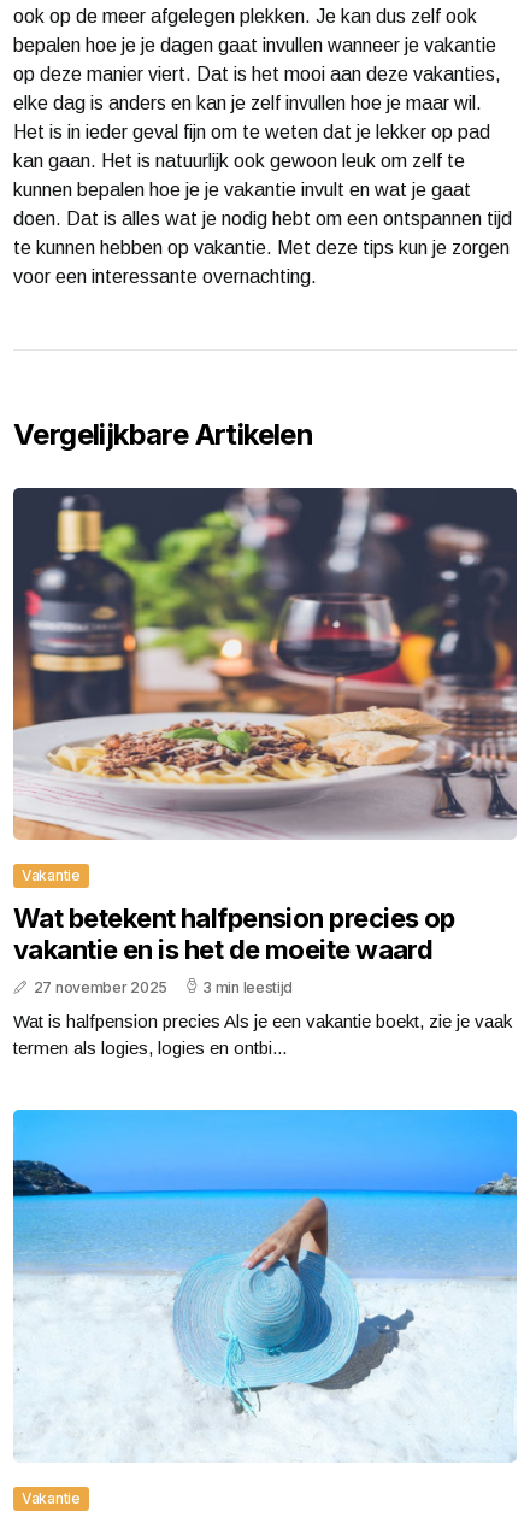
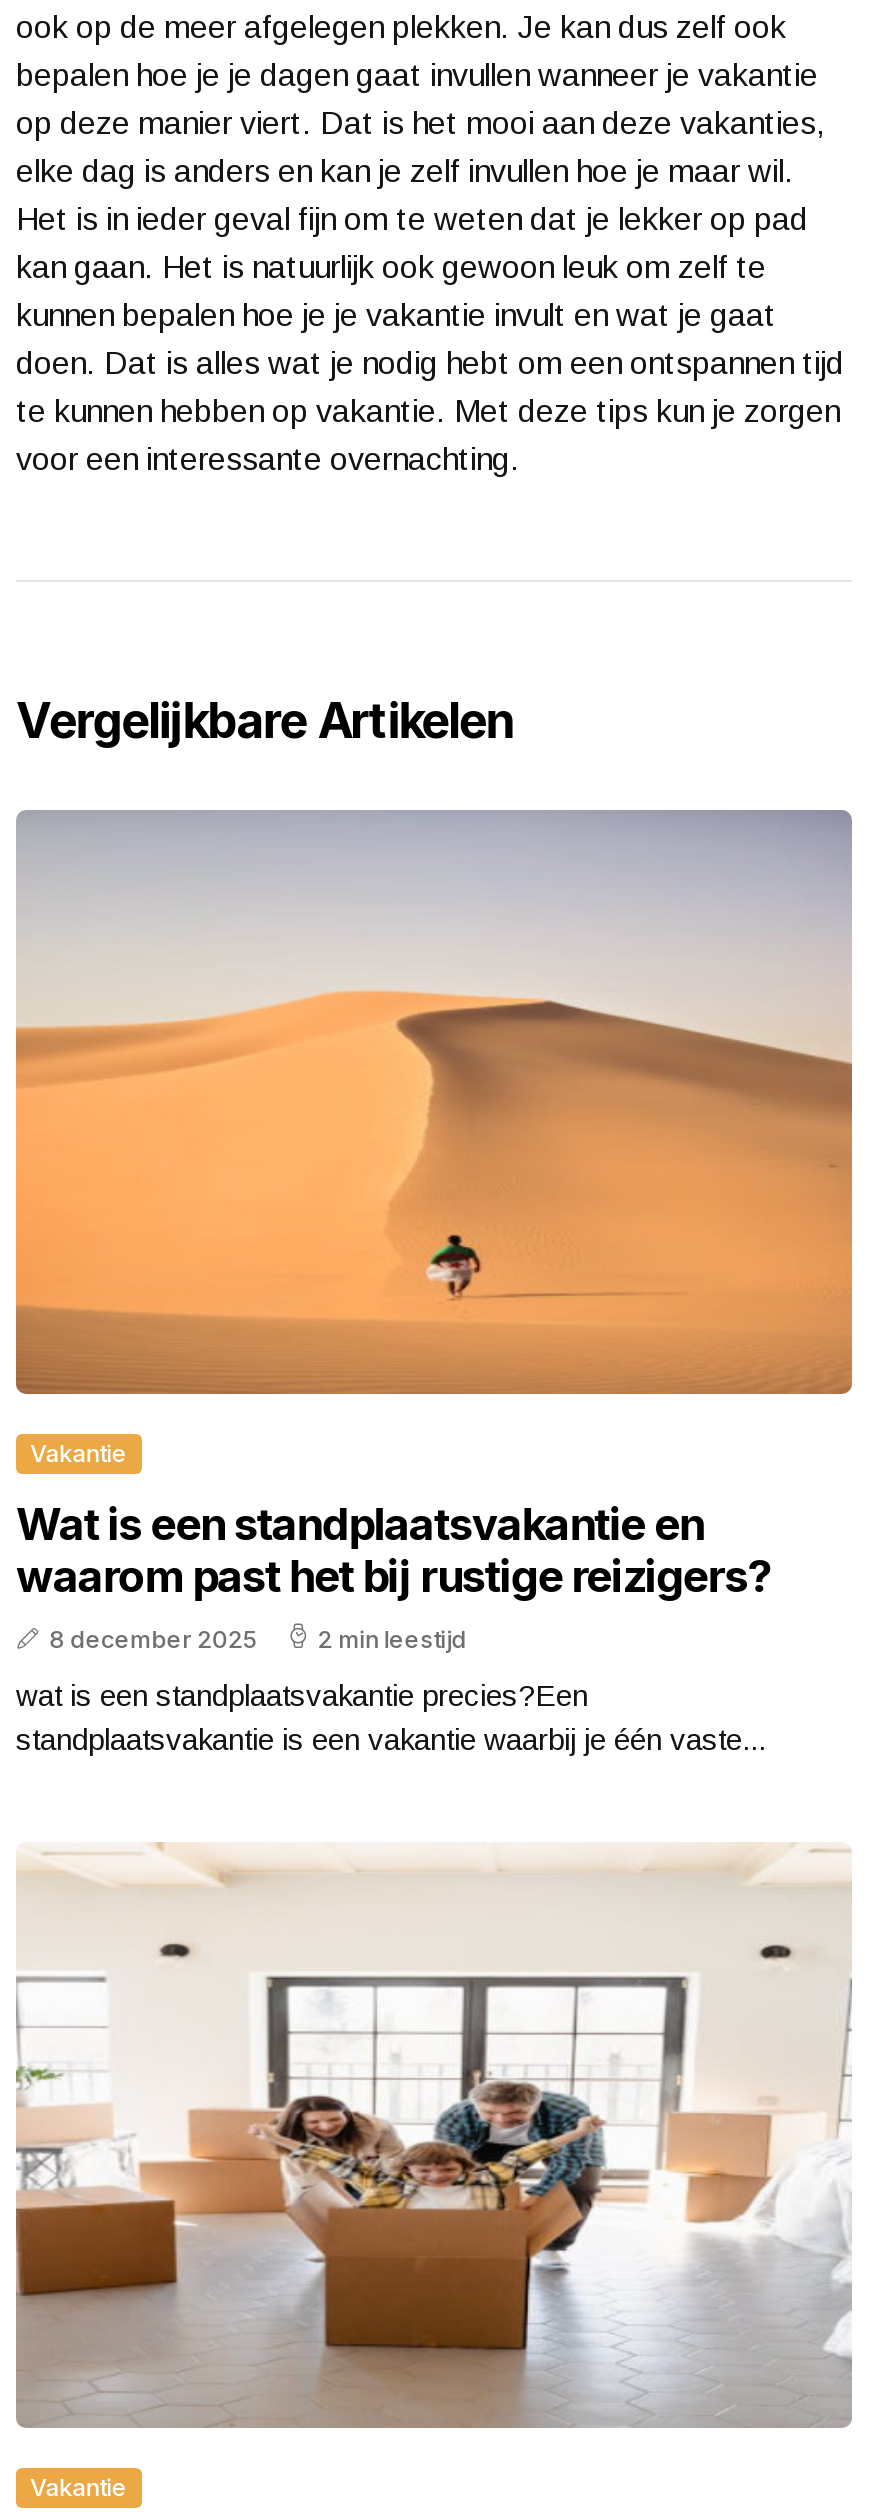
- [image]
+ [image]

- Wat betekent halfpension precies op
- vakantie en is het de moeite waard
- 27 november 2025
- 3 min leestijd
+ Wat is een standplaatsvakantie en
+ waarom past het bij rustige reizigers?
+ 8 december 2025
+ 2 min leestijd

- Wat is halfpension precies Als je een vakantie boekt, zie je vaak
- termen als logies, logies en ontbi...
+ wat is een standplaatsvakantie precies?Een
+ standplaatsvakantie is een vakantie waarbij je één vaste...

- [image]
+ [image]
